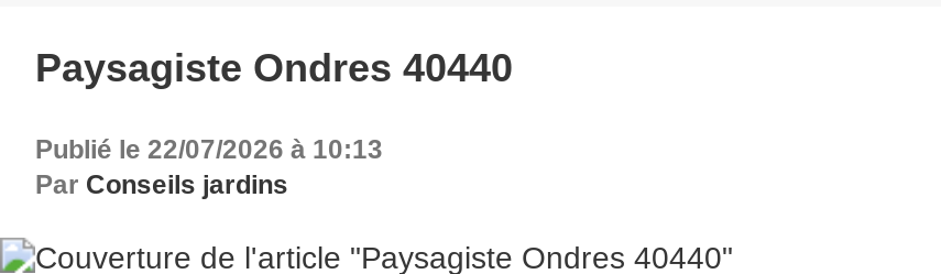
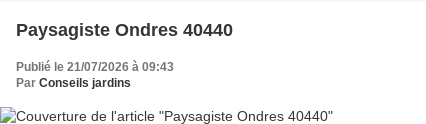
- Publié le 22/07/2026 à 10:13
+ Publié le 21/07/2026 à 09:43
